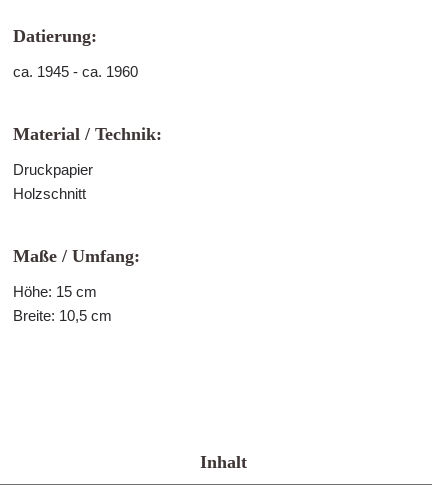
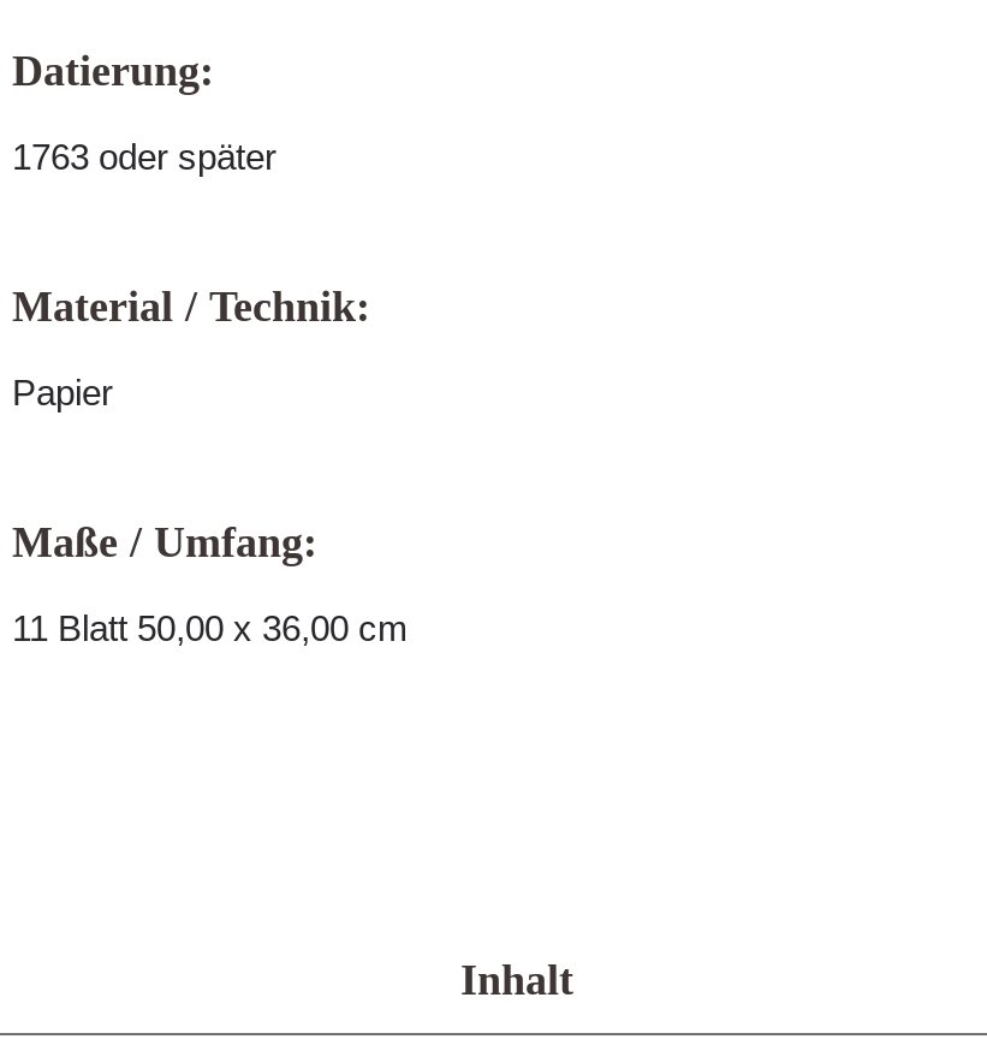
- ca. 1945 - ca. 1960
+ 1763 oder später

- Druckpapier
- Holzschnitt
+ Papier

- Höhe: 15 cm
- Breite: 10,5 cm
+ 11 Blatt 50,00 x 36,00 cm
